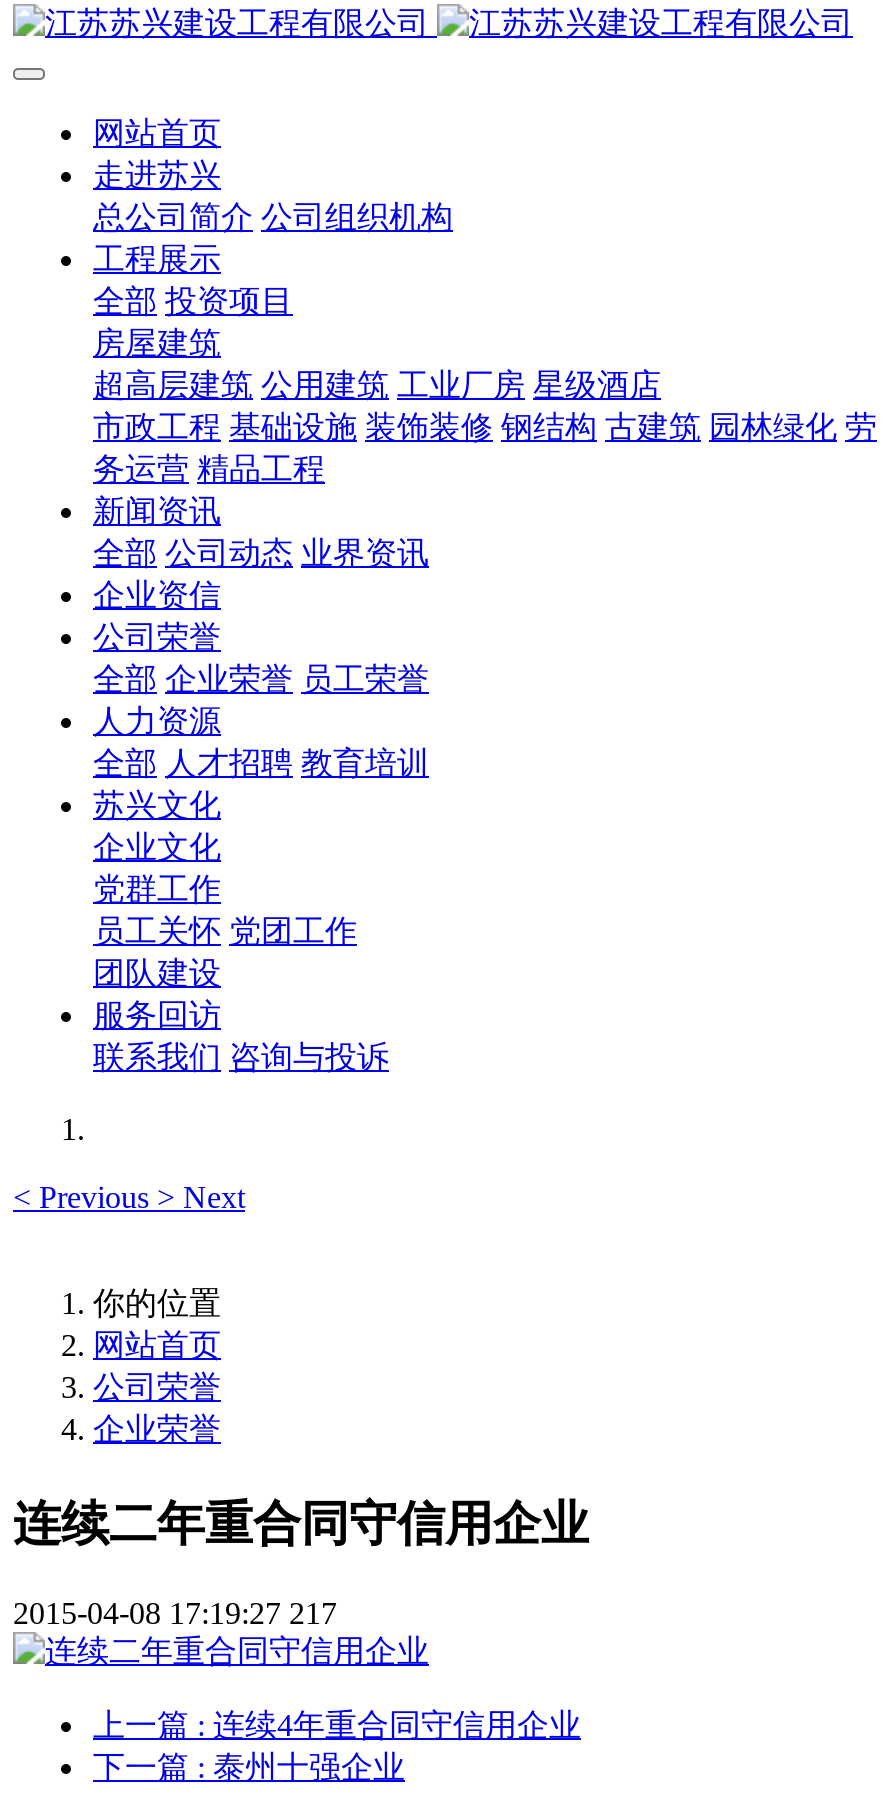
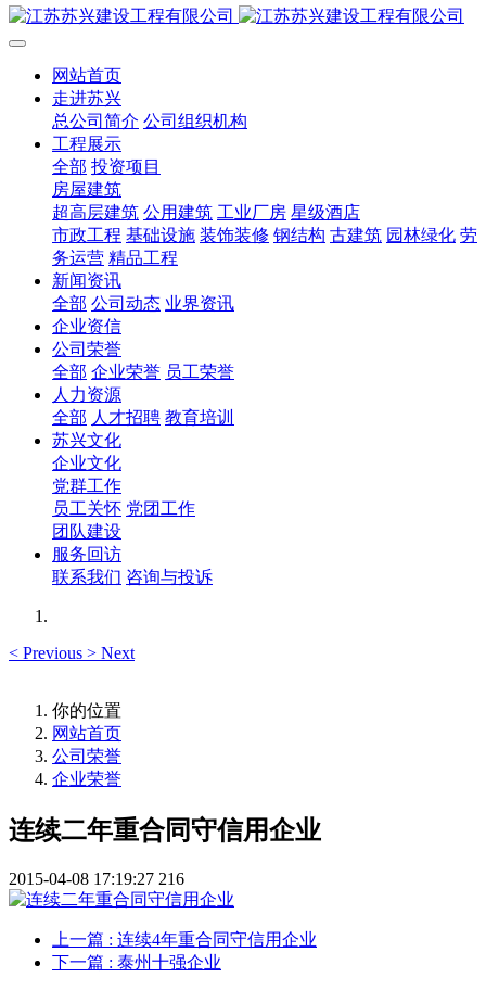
- 2015-04-08 17:19:27 217
+ 2015-04-08 17:19:27 216
